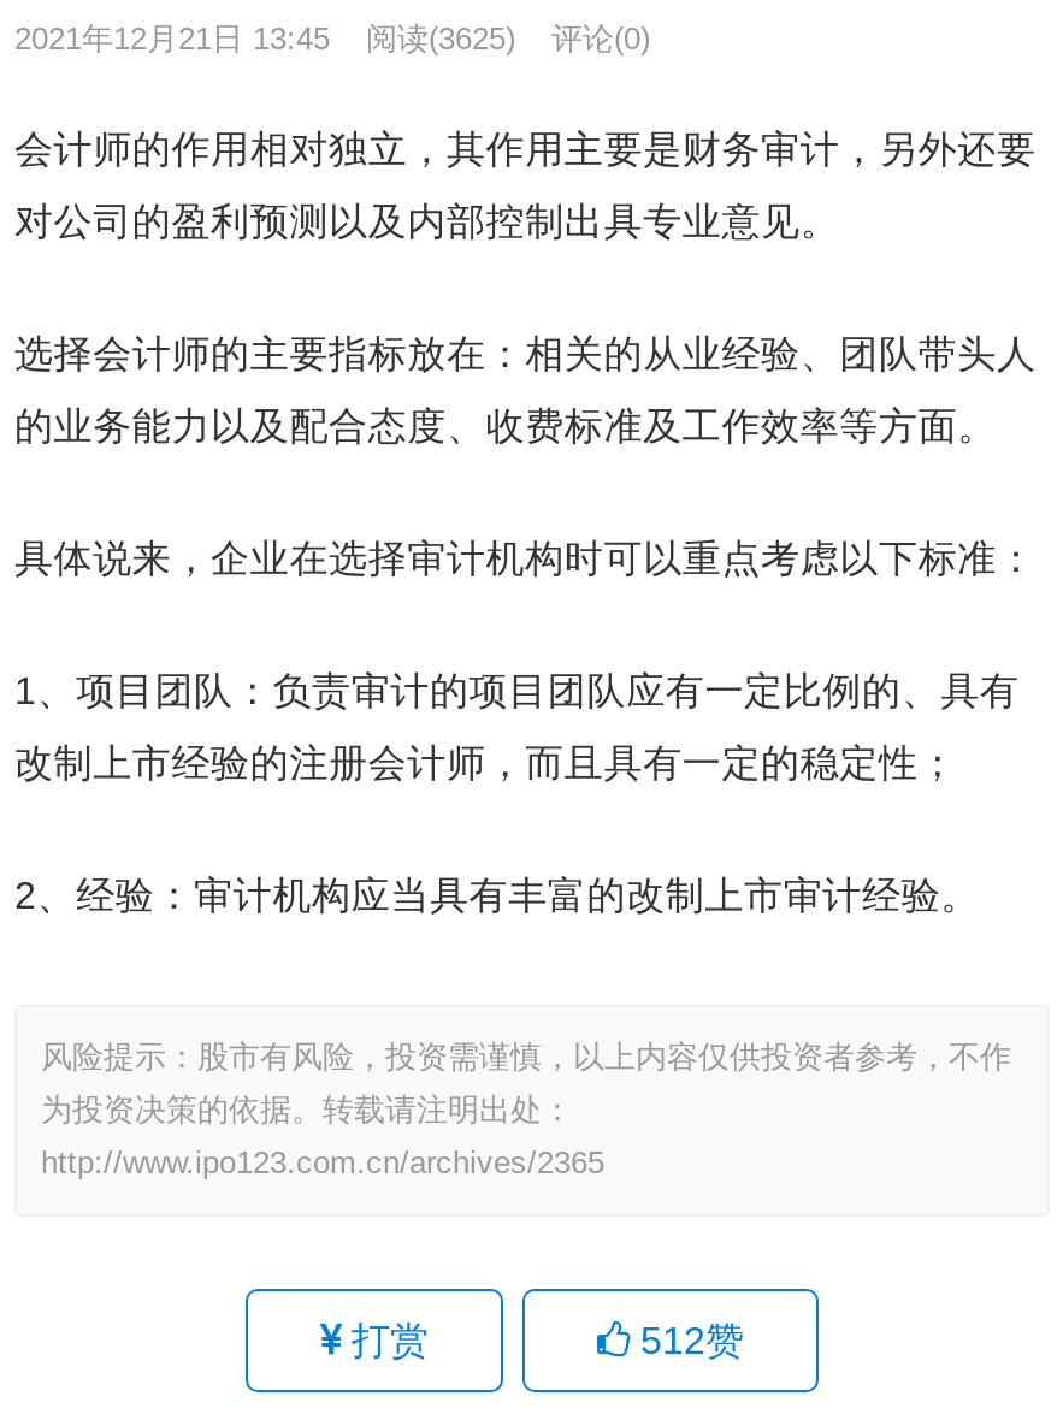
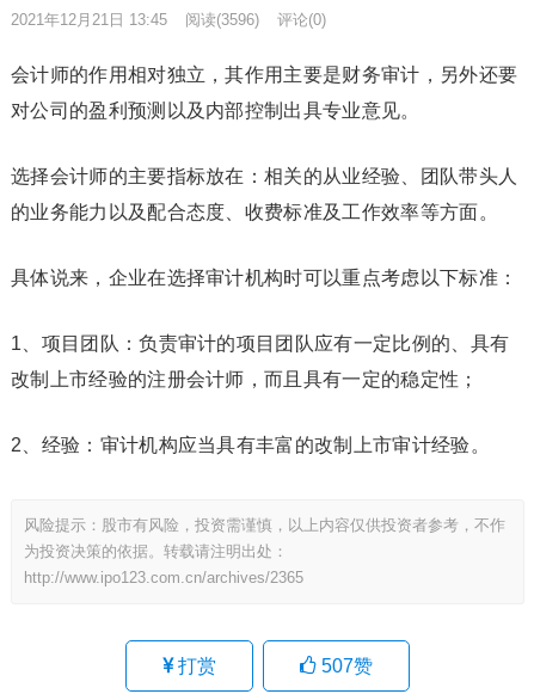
- 2021年12月21日 13:45 阅读(3625) 评论(0)
+ 2021年12月21日 13:45 阅读(3596) 评论(0)

- 512赞
+ 507赞
